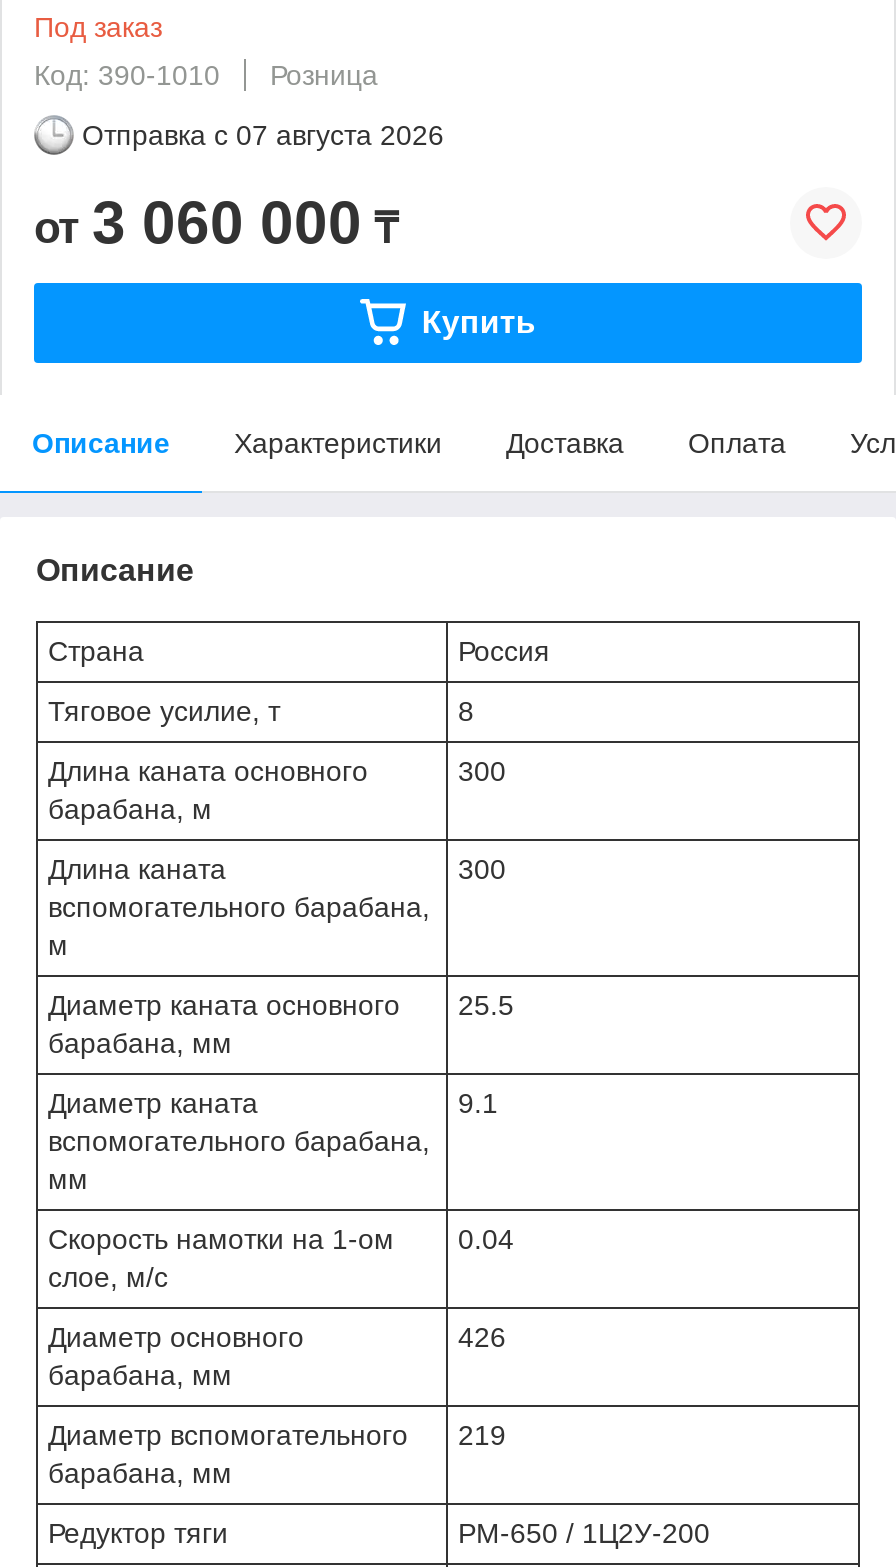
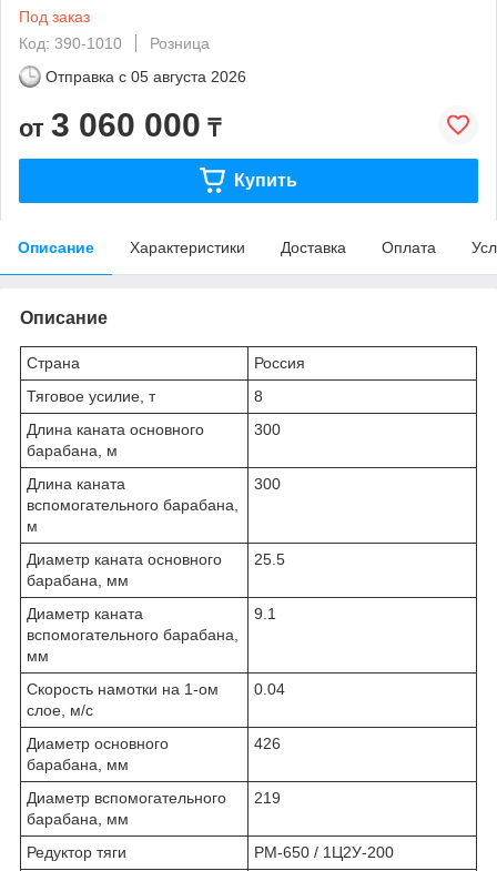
- Отправка с 07 августа 2026
+ Отправка с 05 августа 2026
